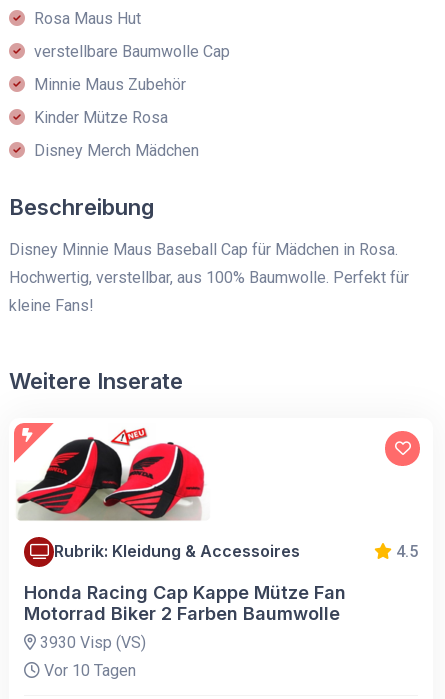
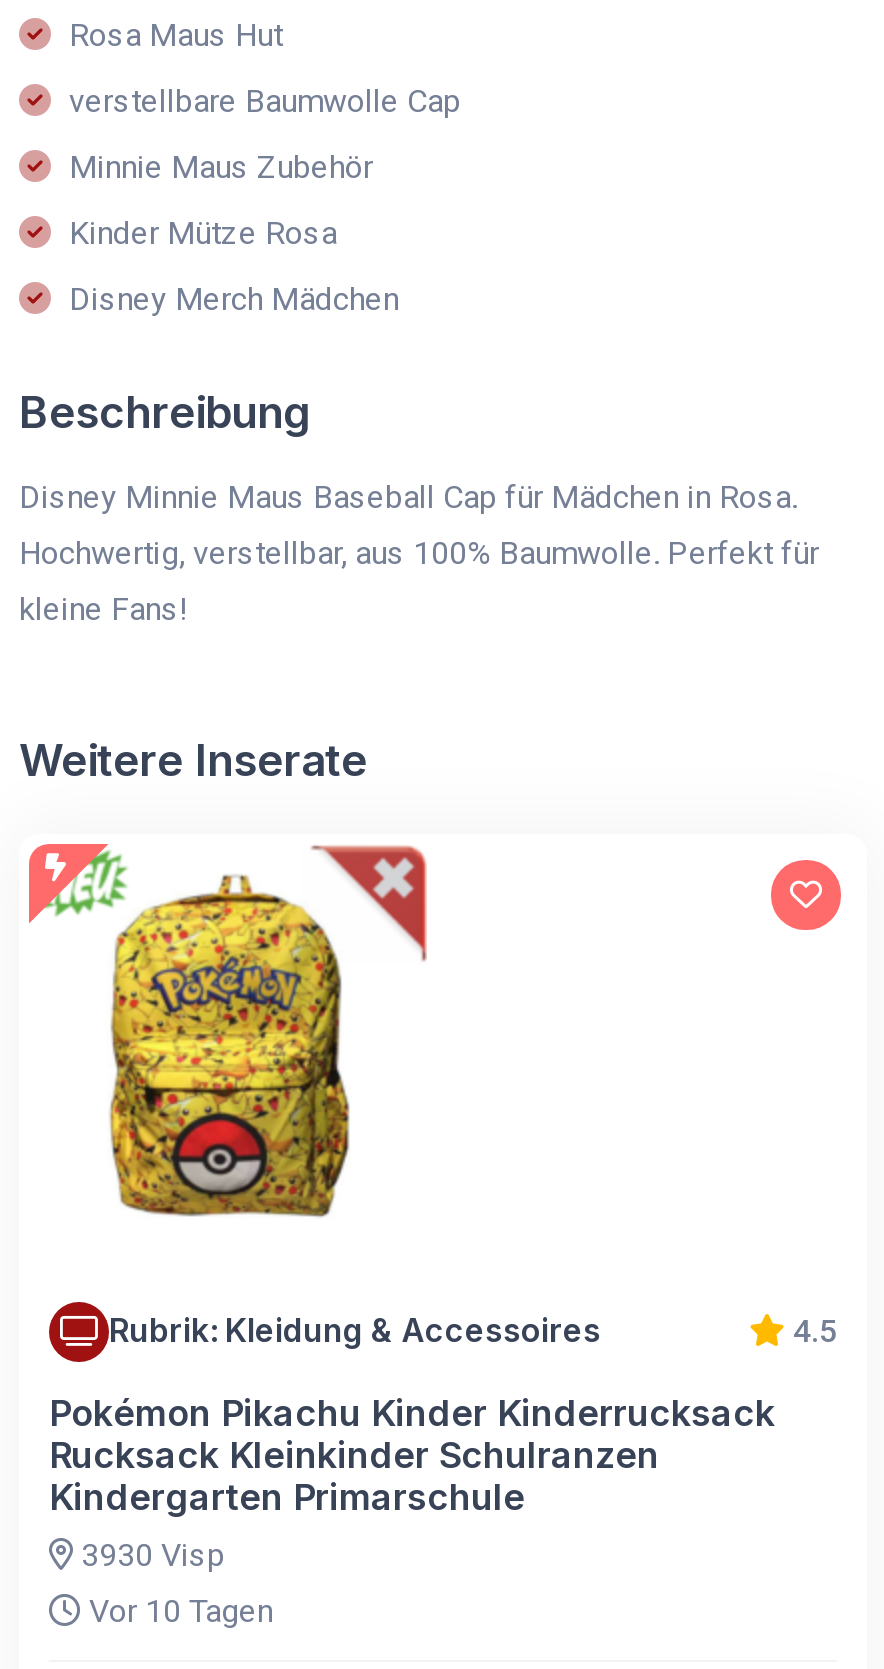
- [image]
+ [image]

- Honda Racing Cap Kappe Mütze Fan
- Motorrad Biker 2 Farben Baumwolle
- 3930 Visp (VS)
+ Pokémon Pikachu Kinder Kinderrucksack
+ Rucksack Kleinkinder Schulranzen
+ Kindergarten Primarschule
+ 3930 Visp
